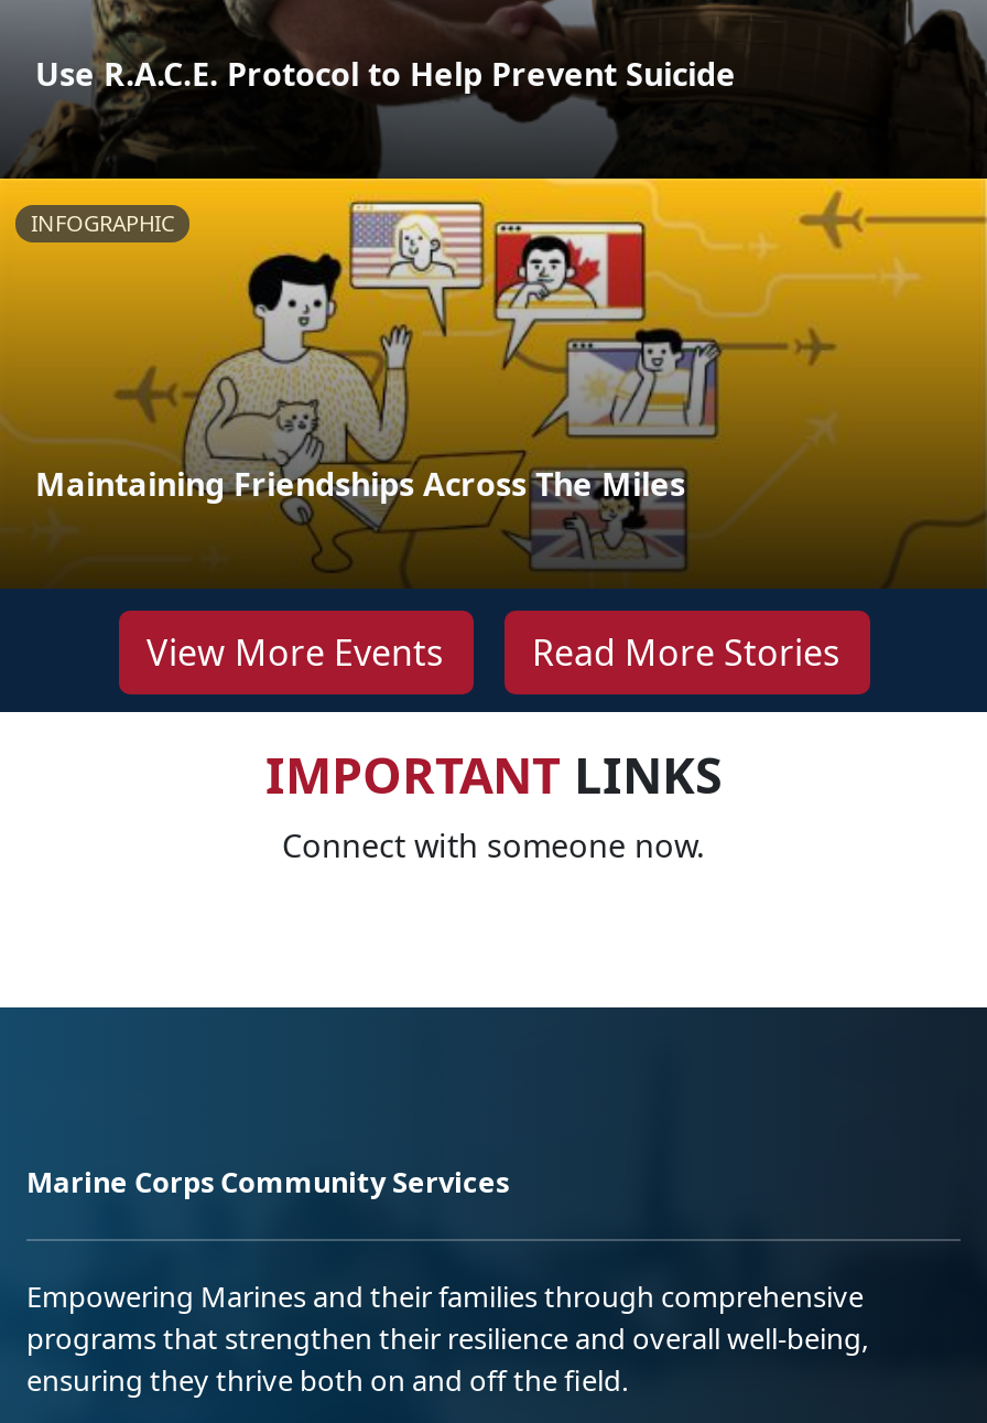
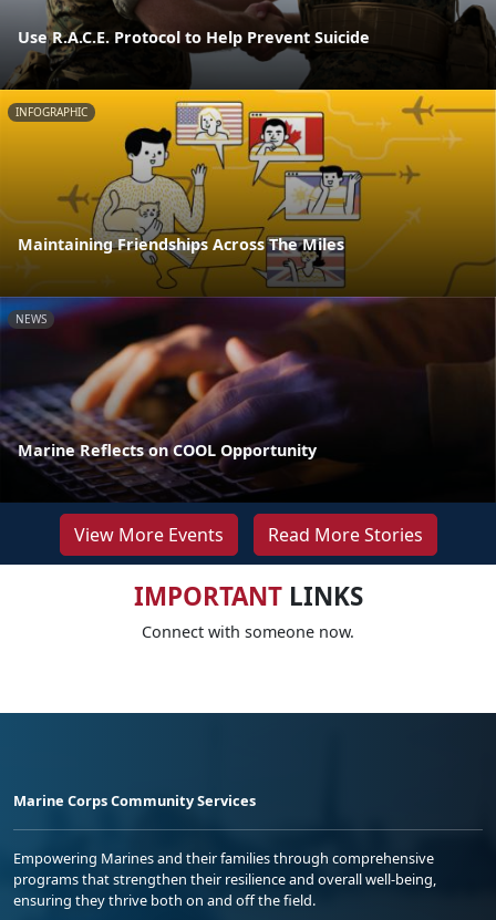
+ [image]
+ NEWS

+ Marine Reflects on COOL Opportunity
